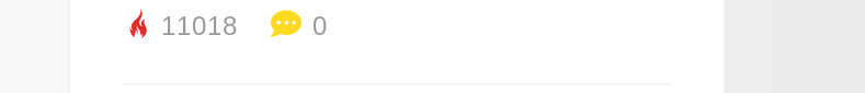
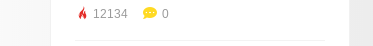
- 11018
+ 12134
